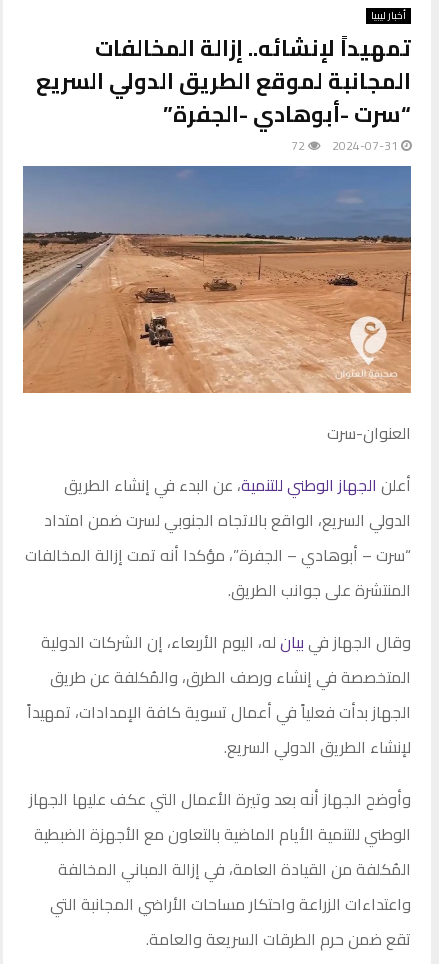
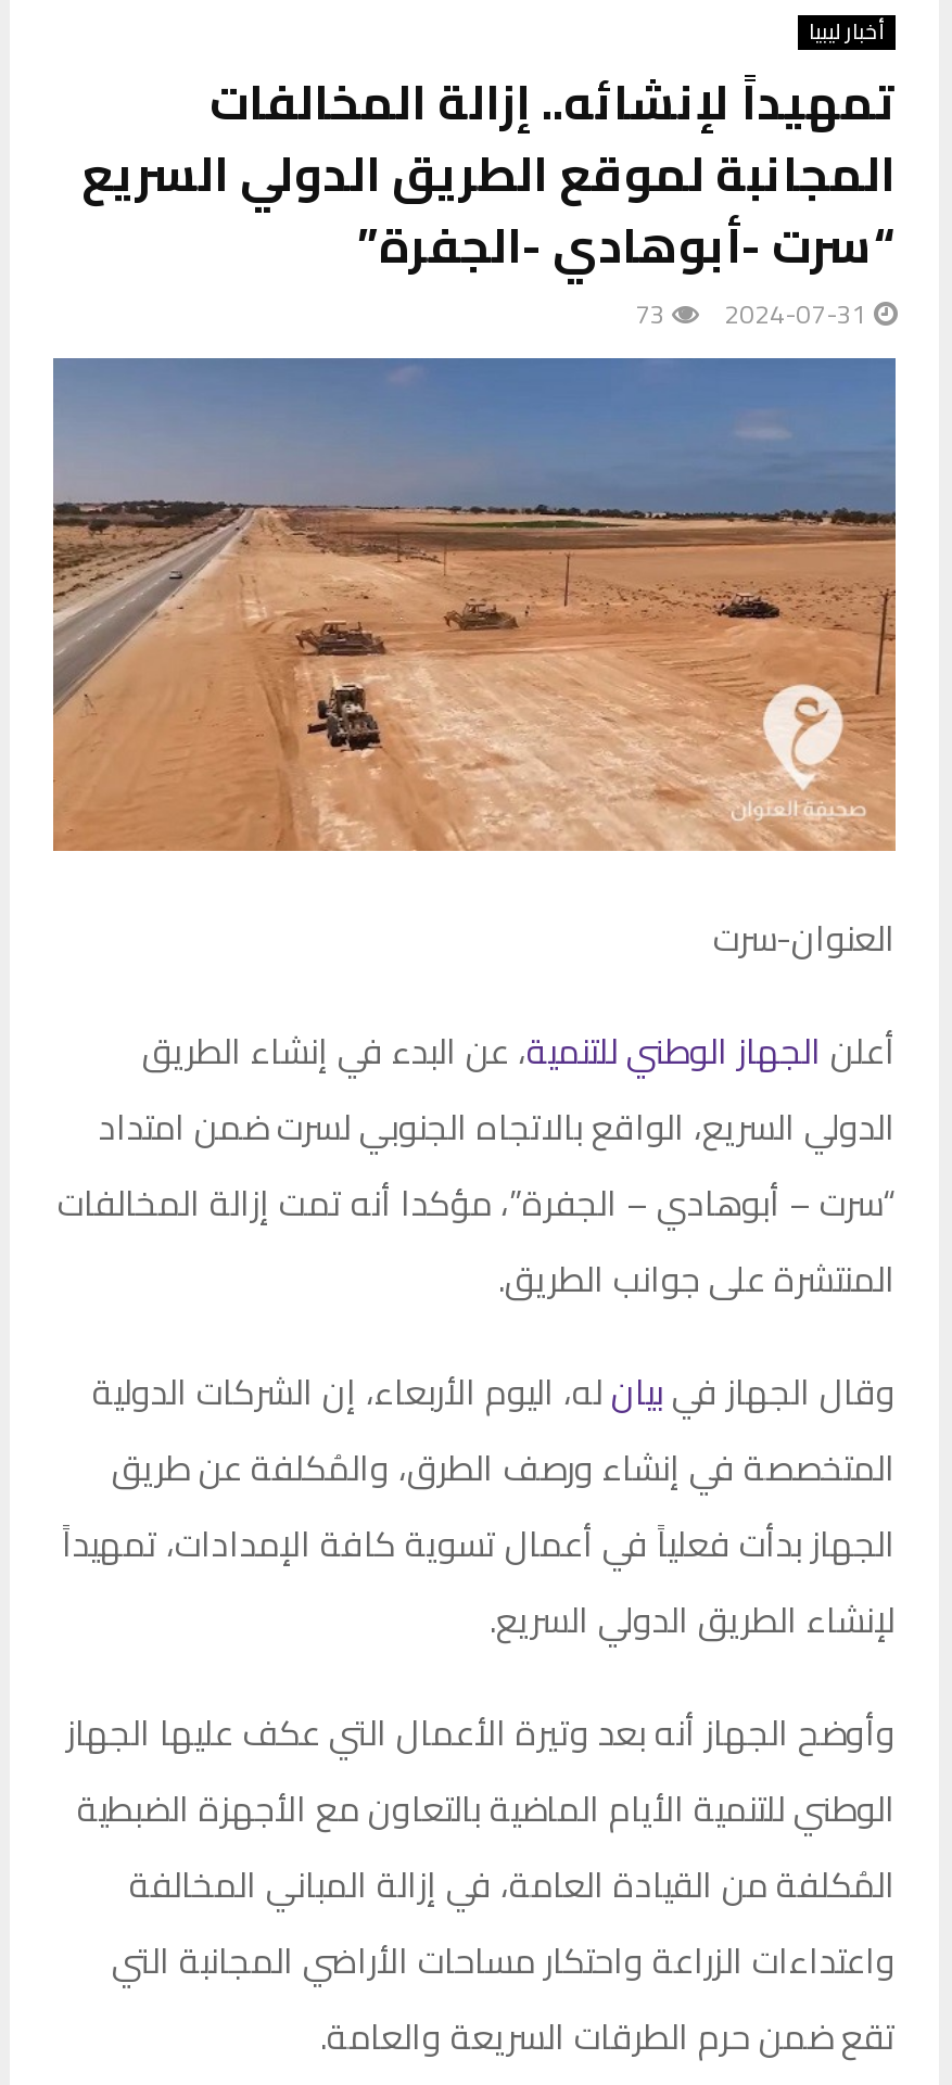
- 72 2024-07-31
+ 73 2024-07-31
